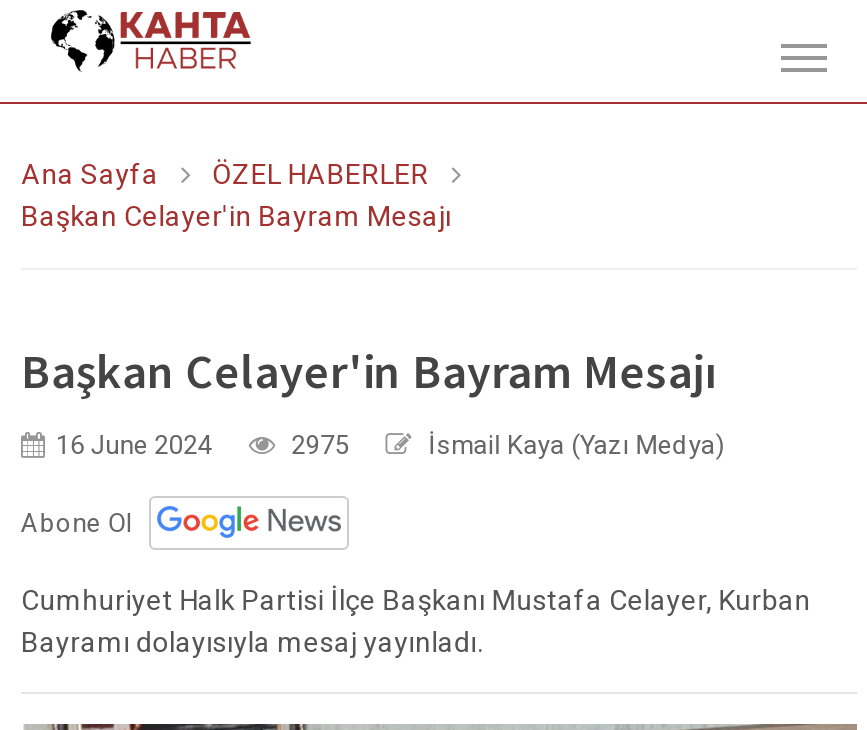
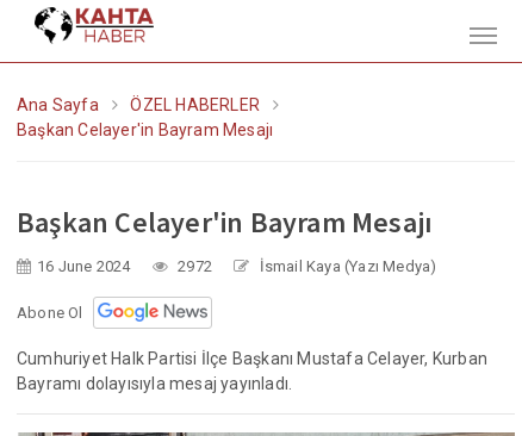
- 2975
+ 2972
